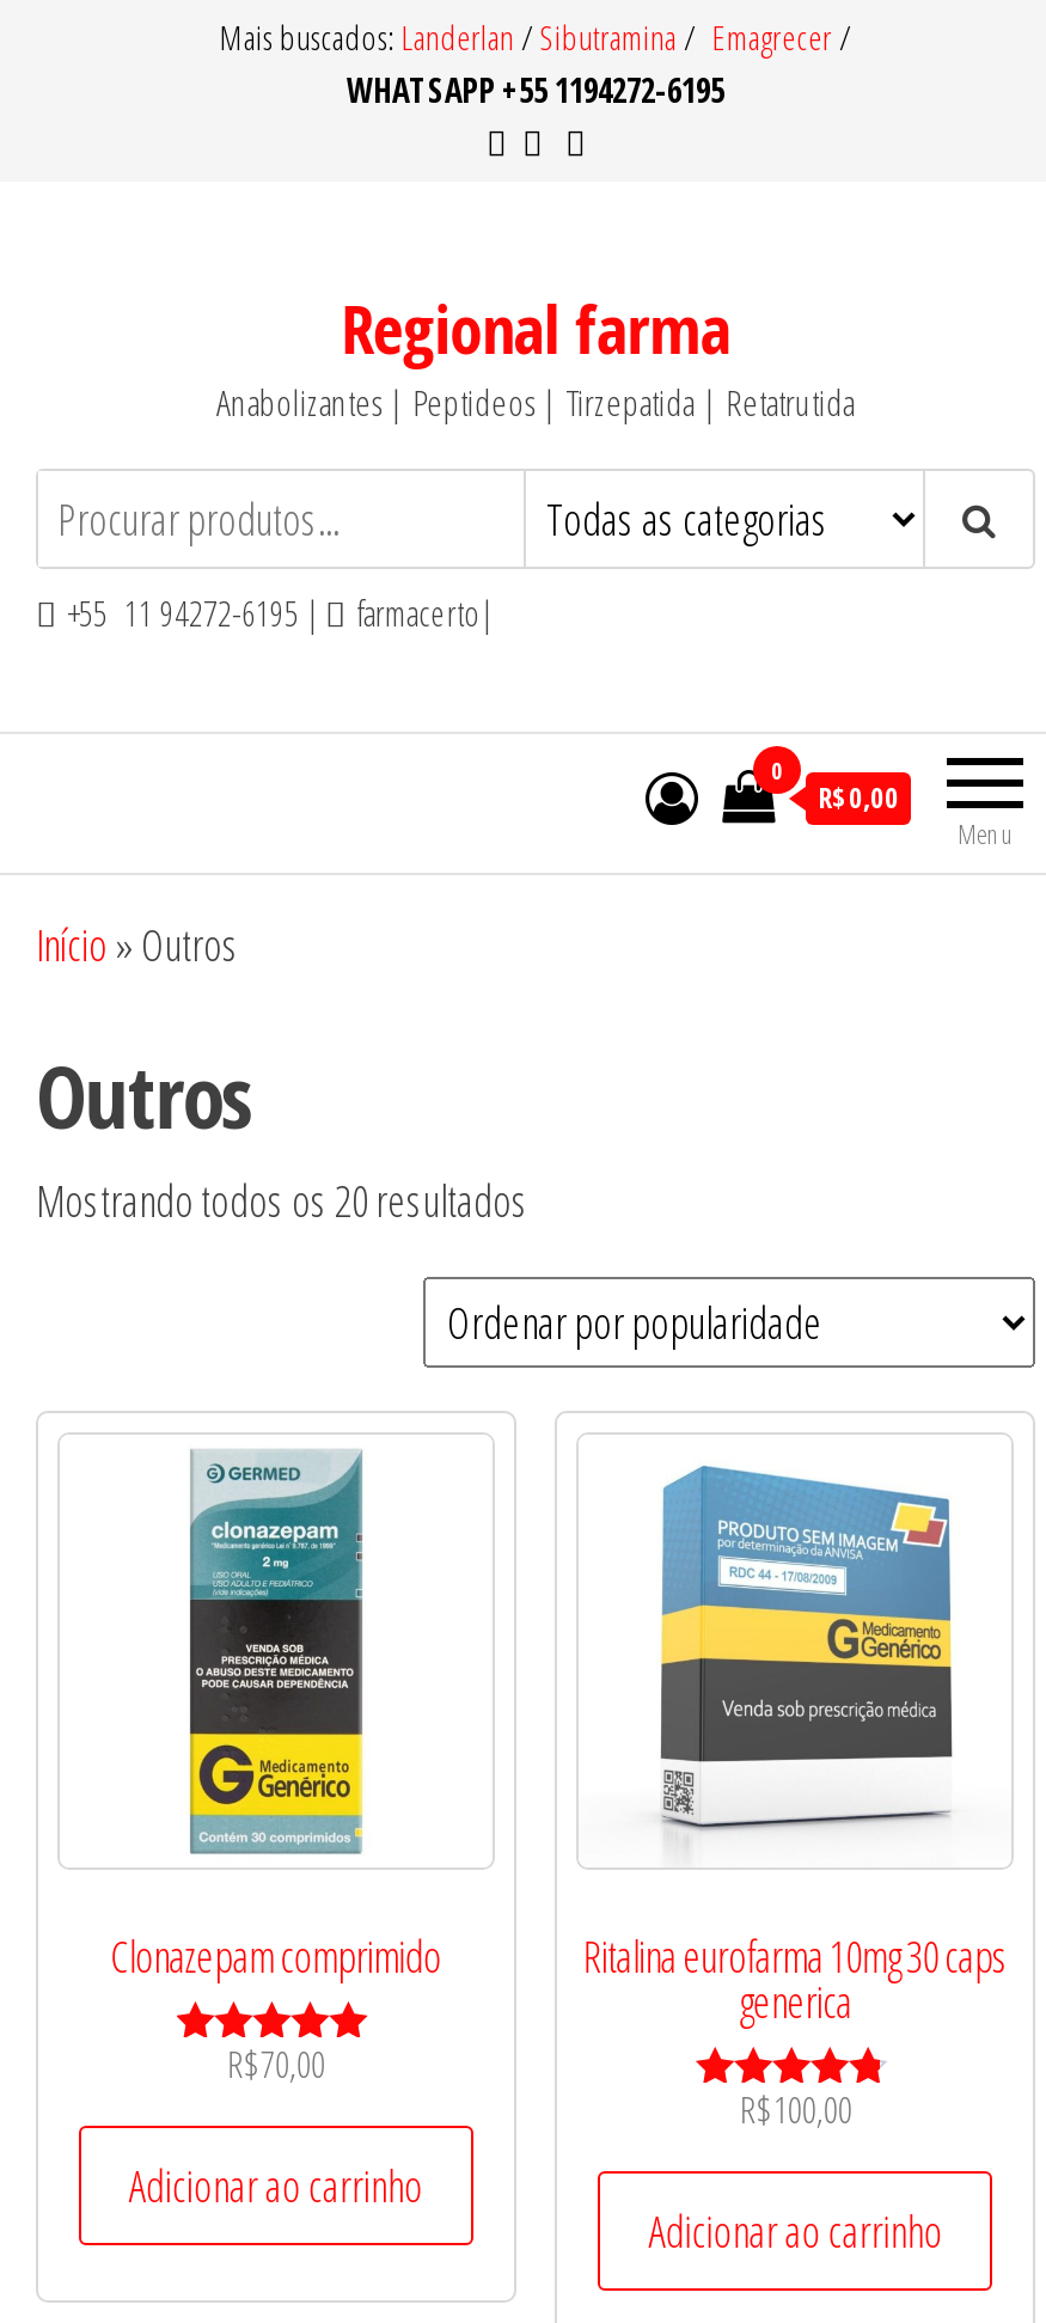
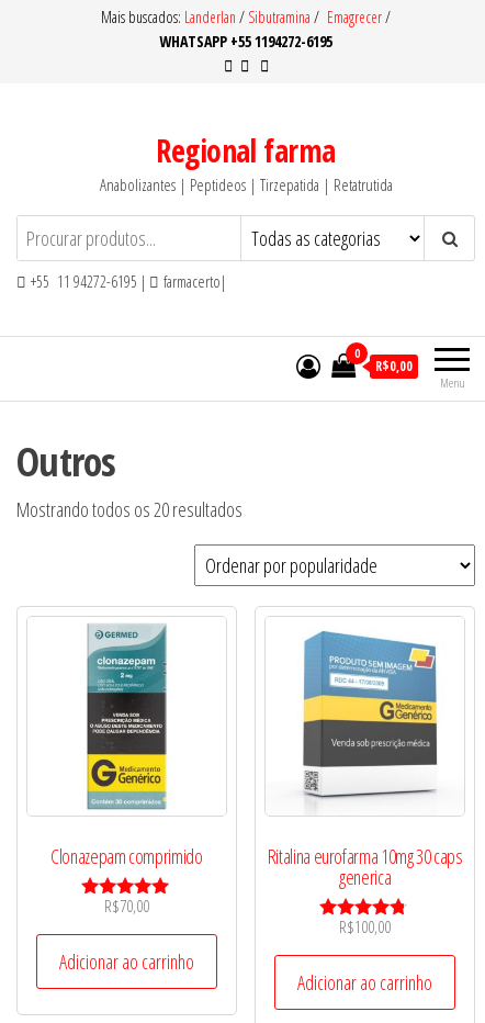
- Início» Outros
